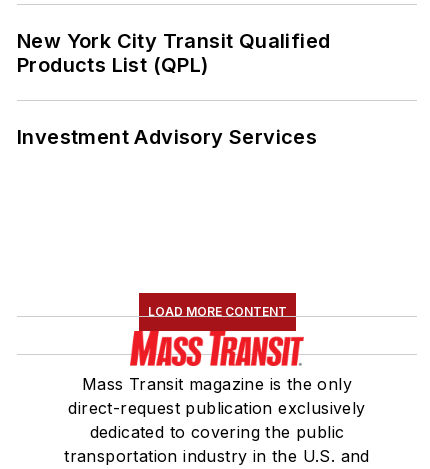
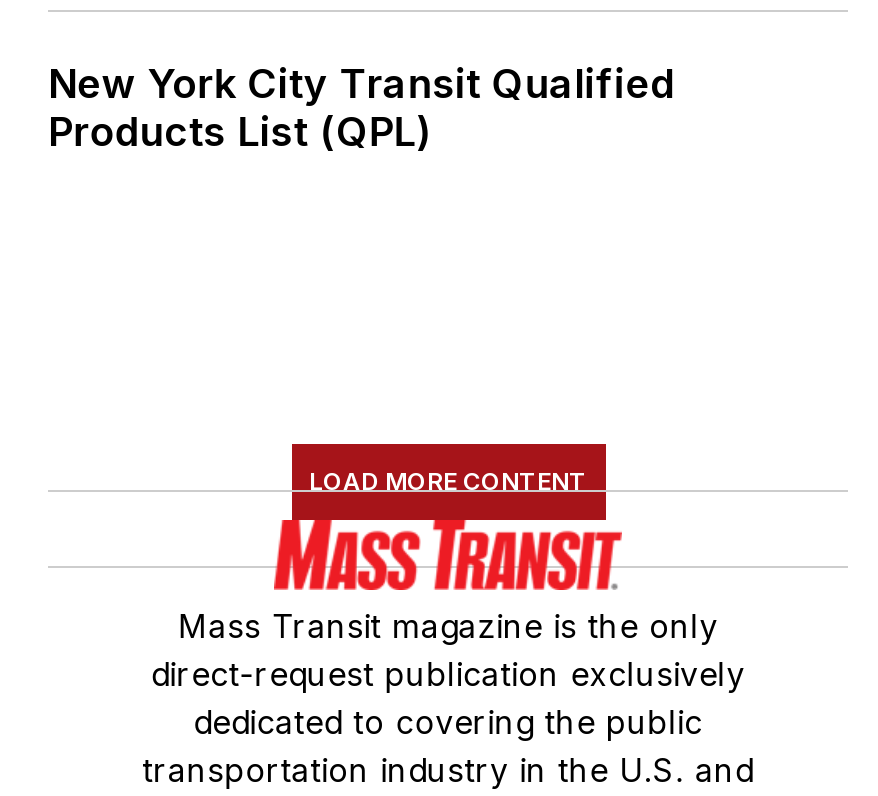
- Investment Advisory Services
